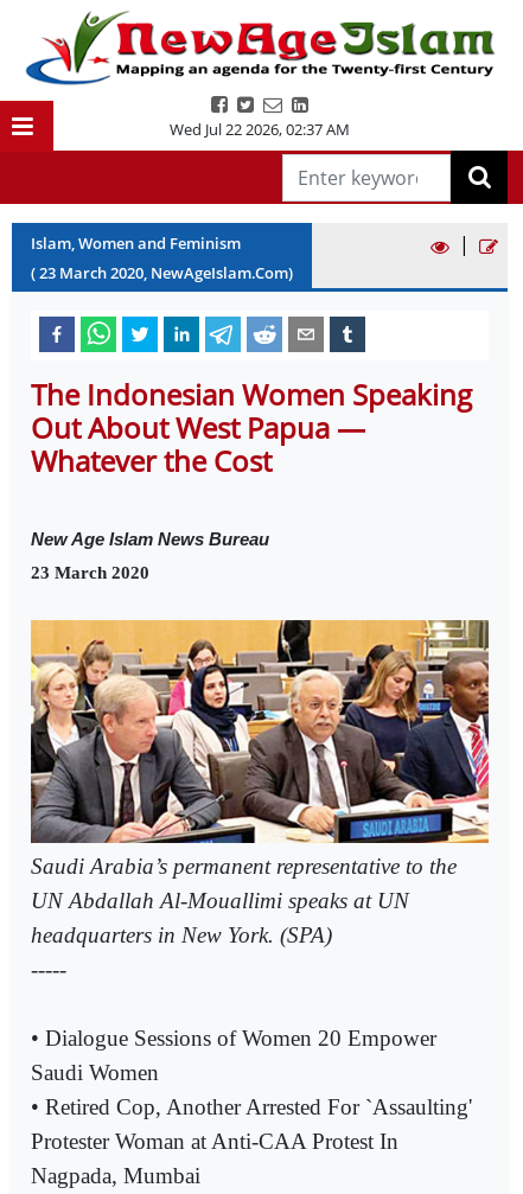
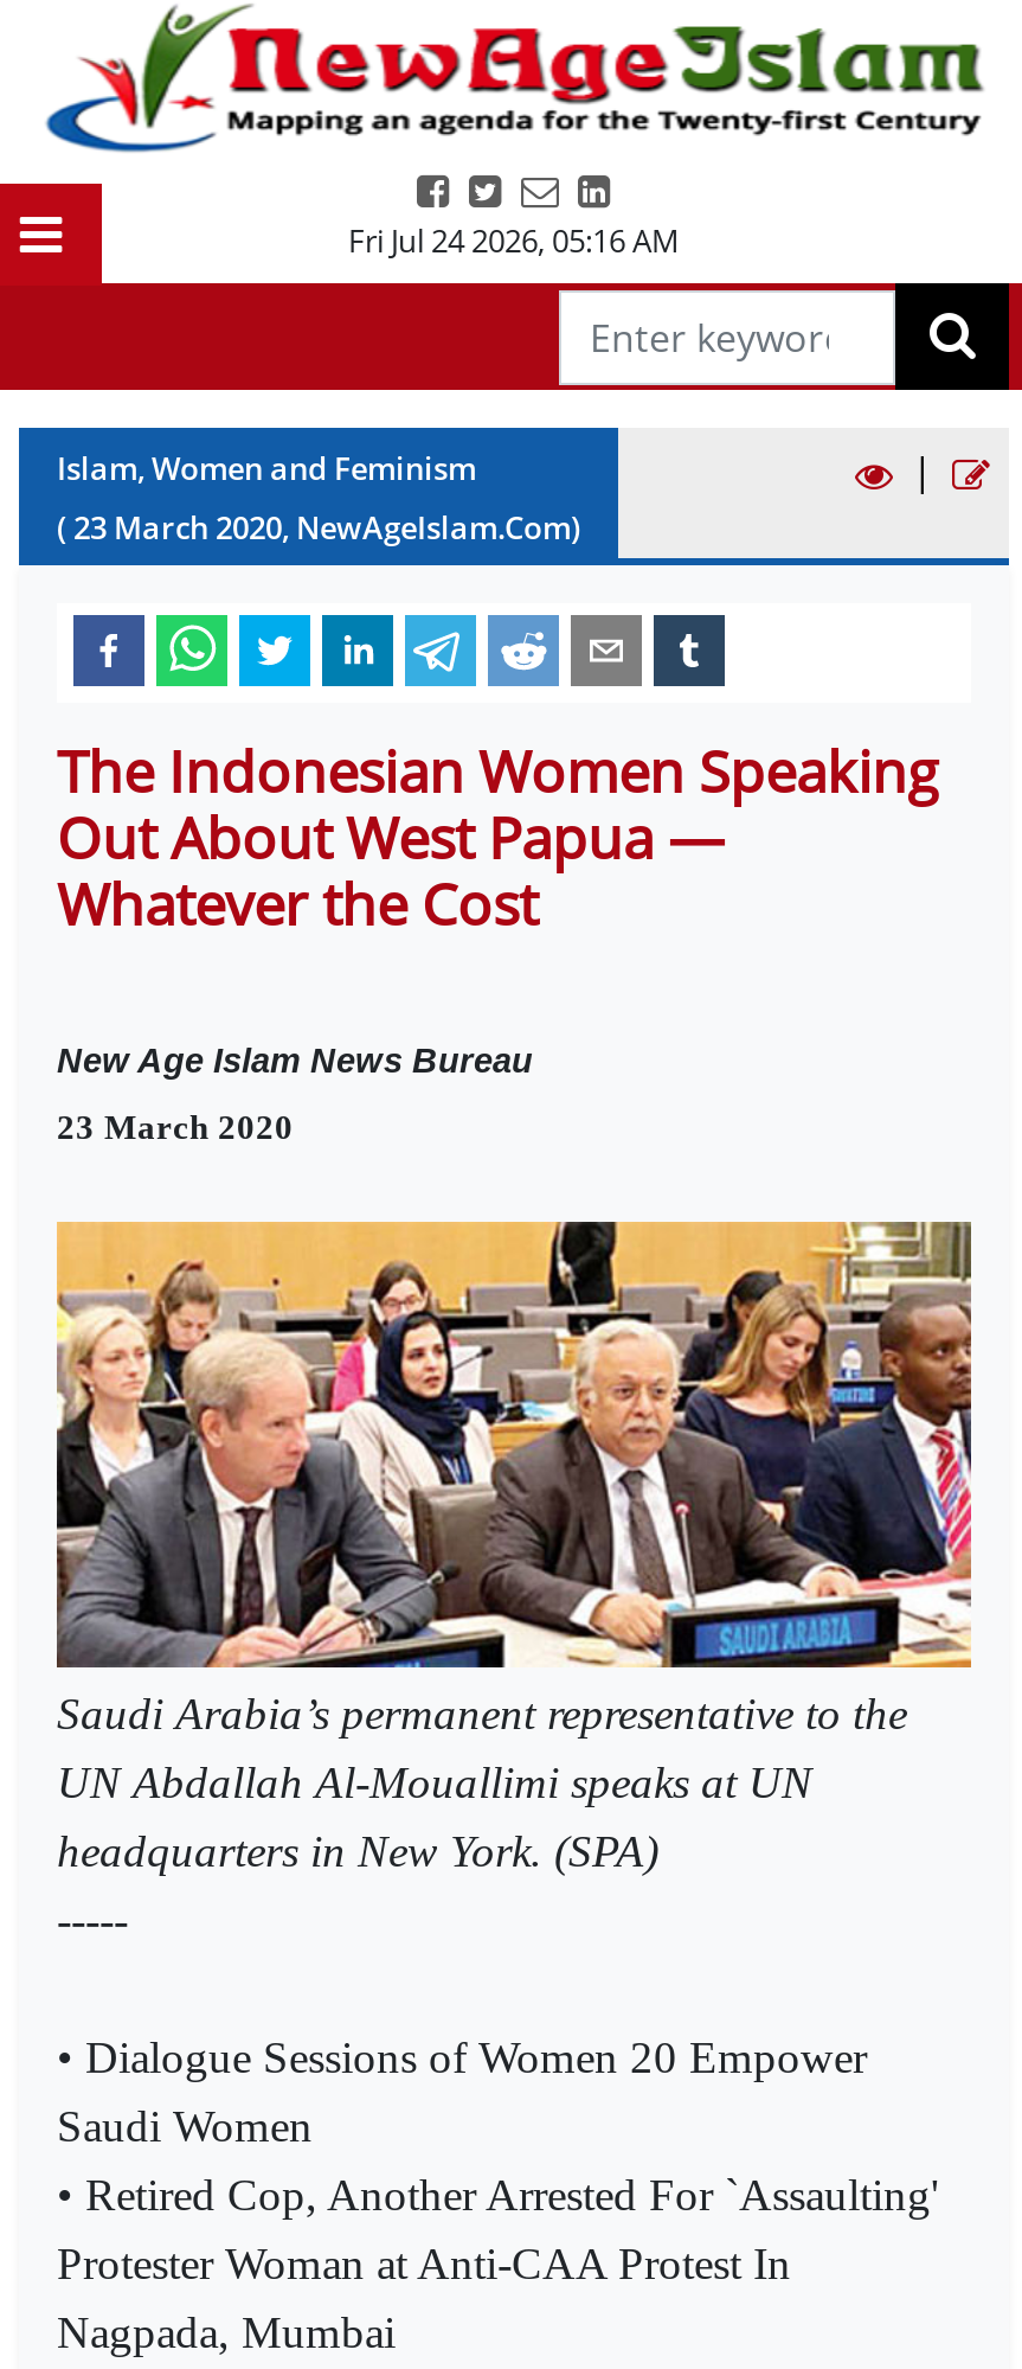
- Wed Jul 22 2026, 02:37 AM
+ Fri Jul 24 2026, 05:16 AM
